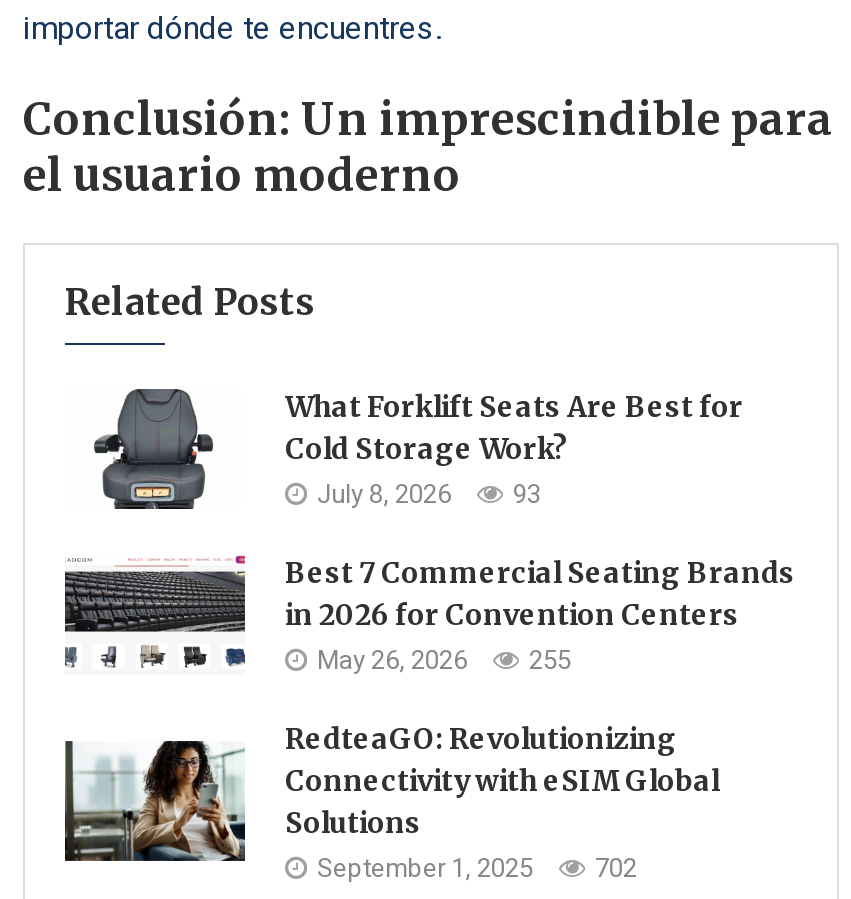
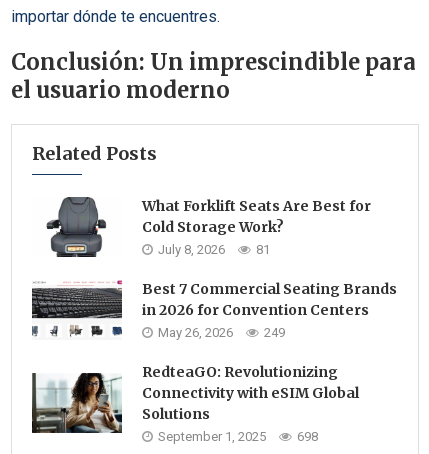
- 93
+ 81

- 255
+ 249

- 702
+ 698
